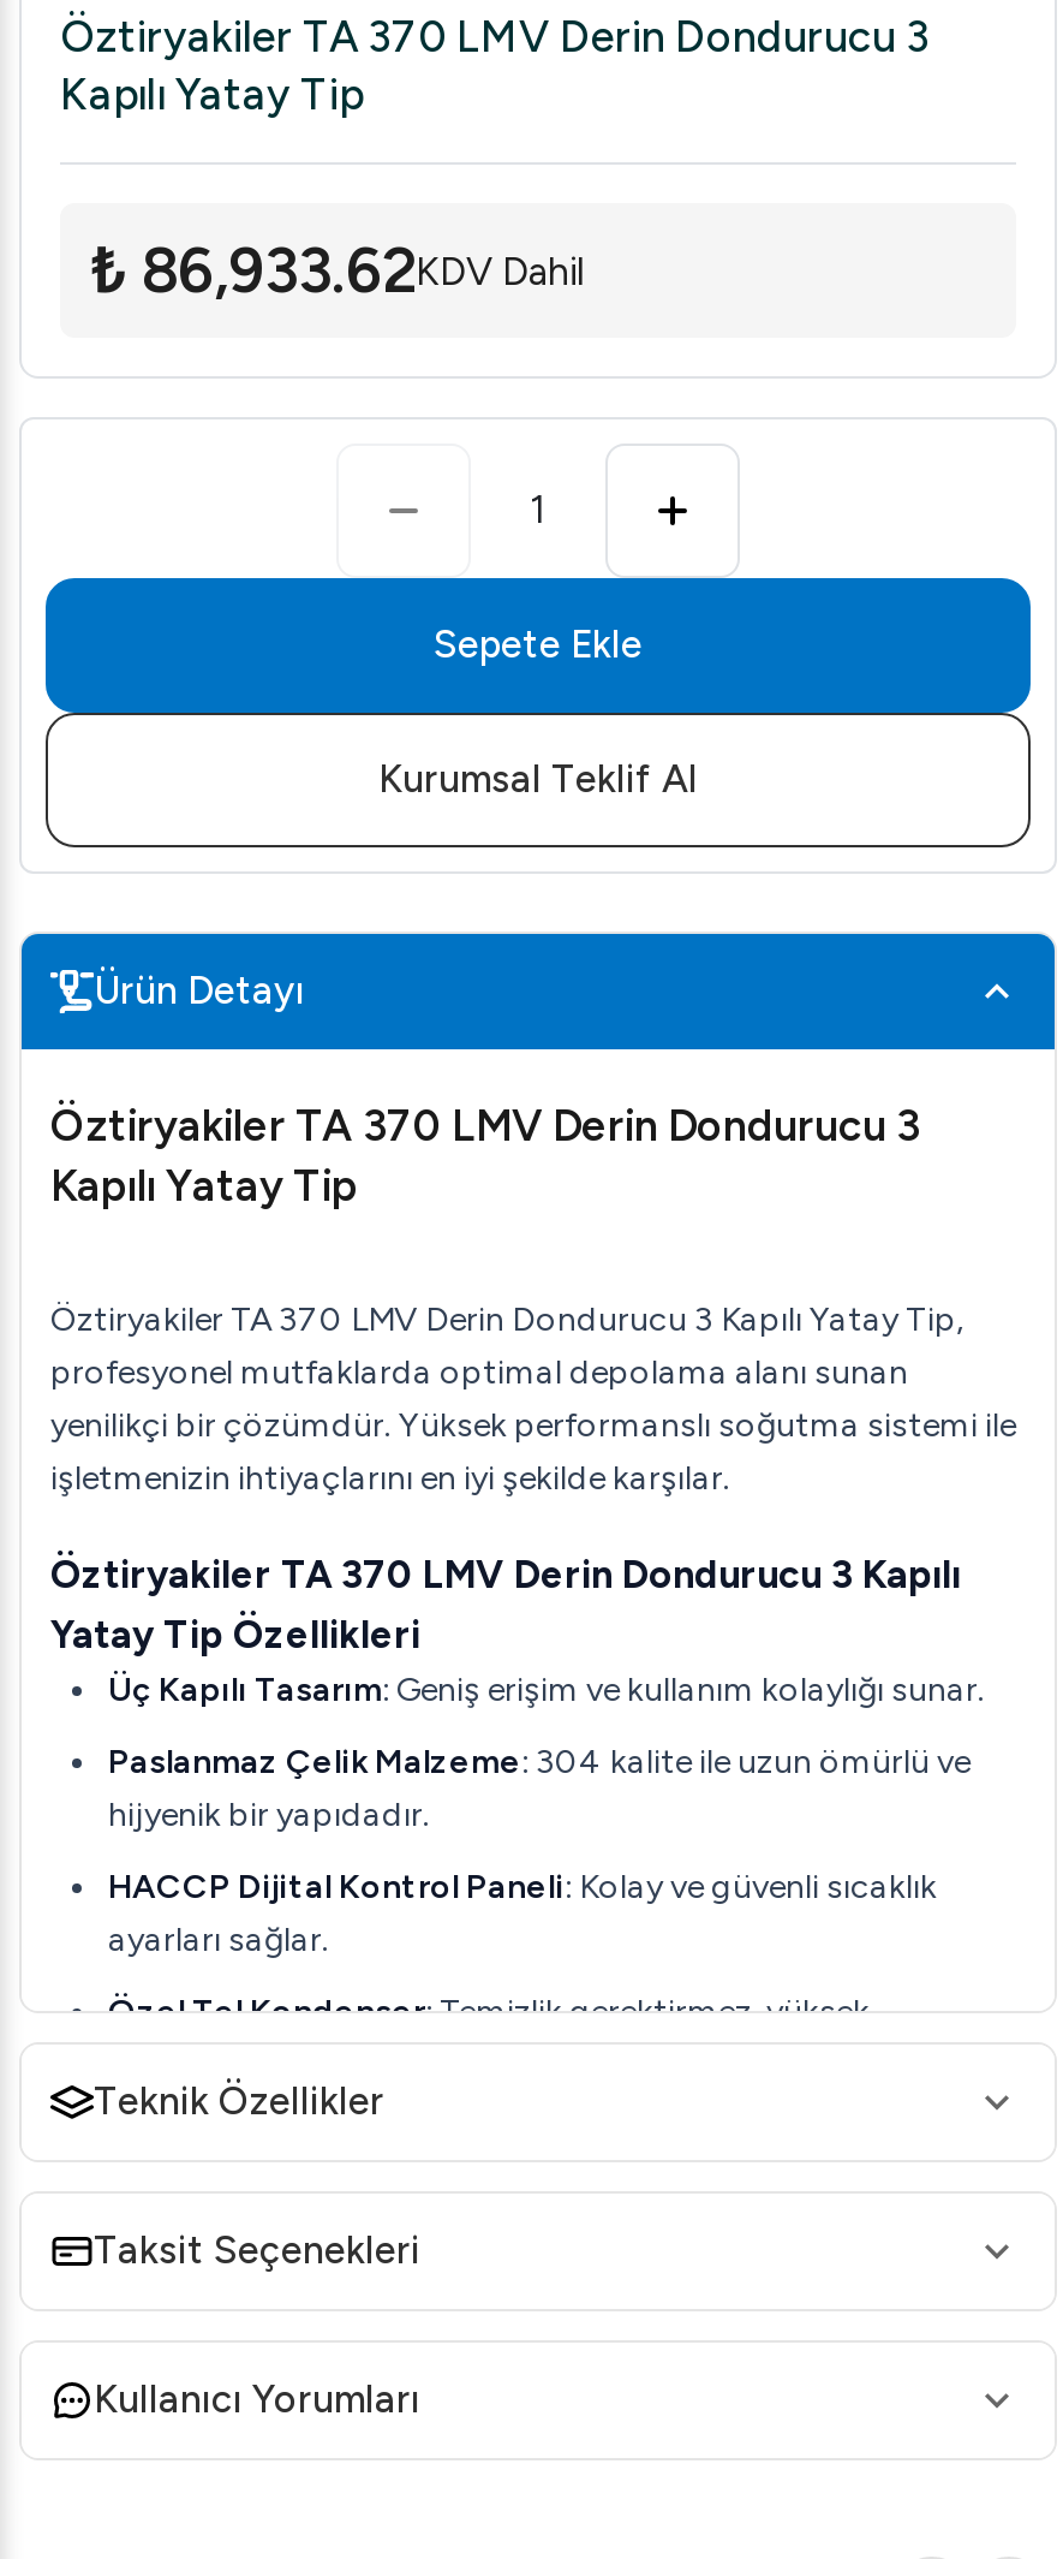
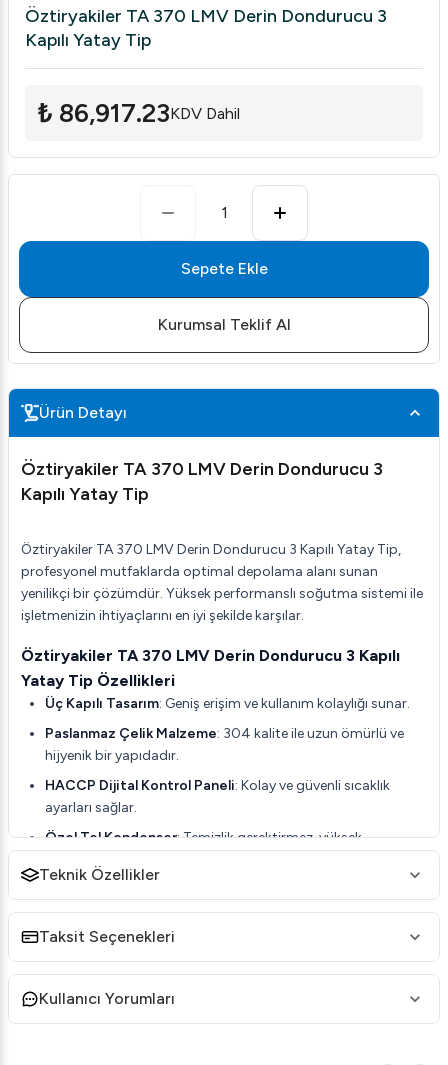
- ₺ 86,933.62KDV Dahil
+ ₺ 86,917.23KDV Dahil
